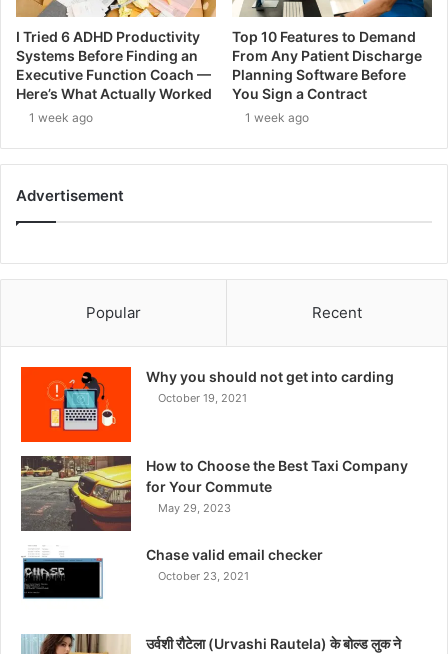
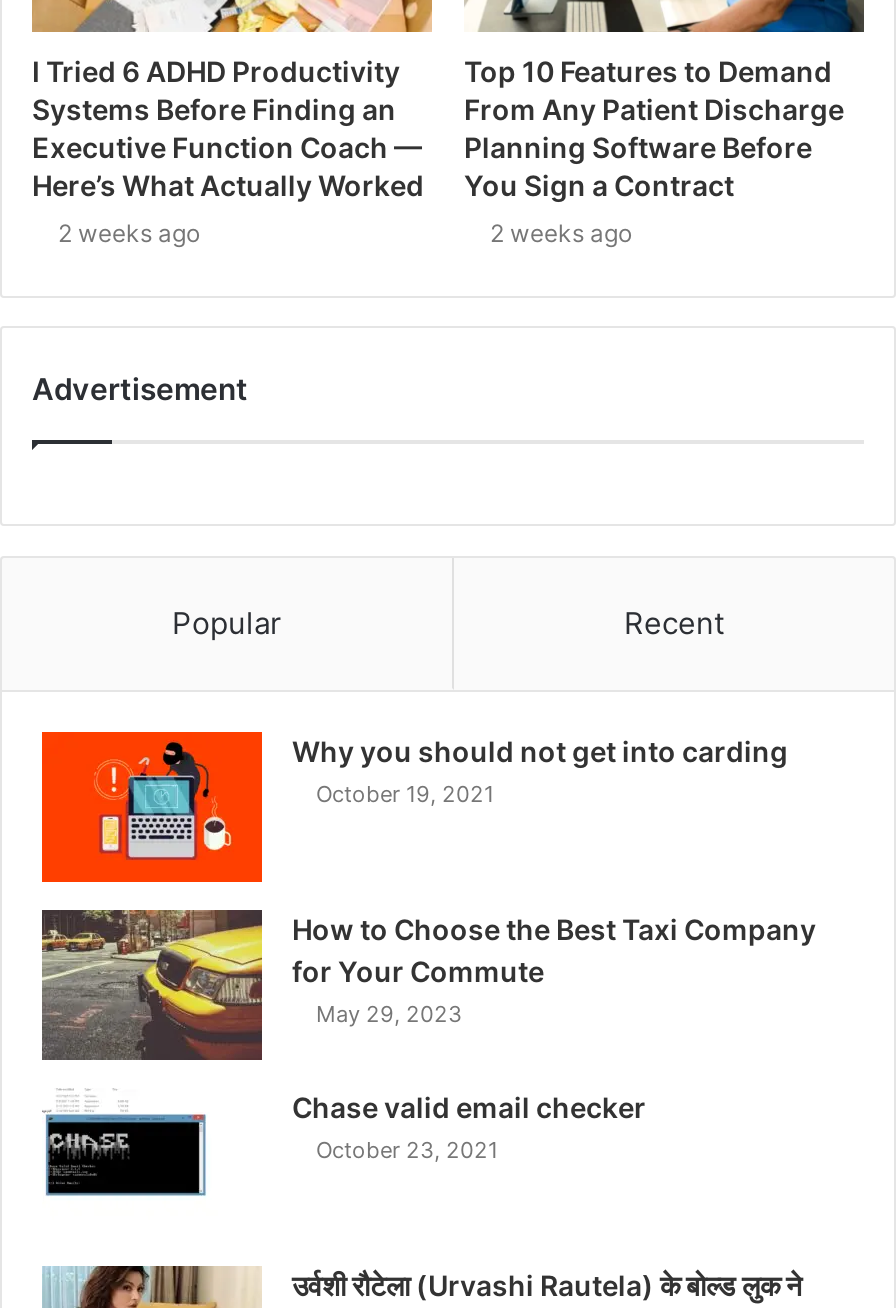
- 1 week ago
+ 2 weeks ago

- 1 week ago
+ 2 weeks ago
